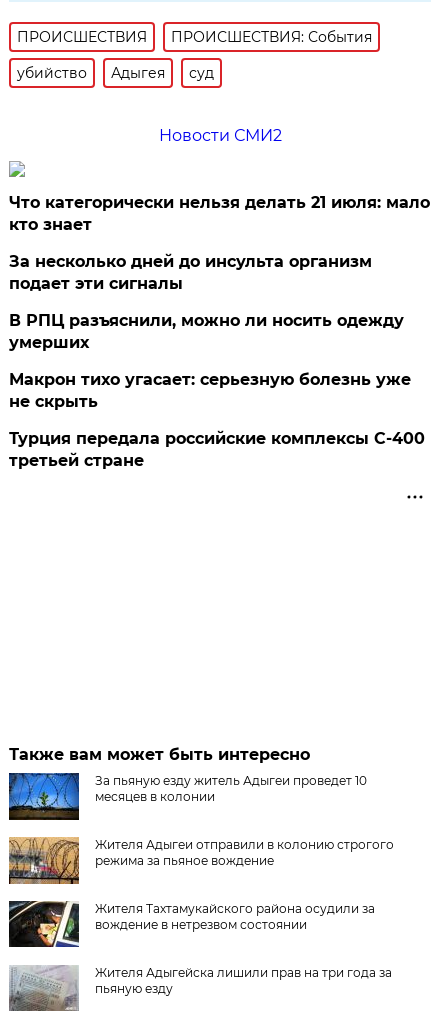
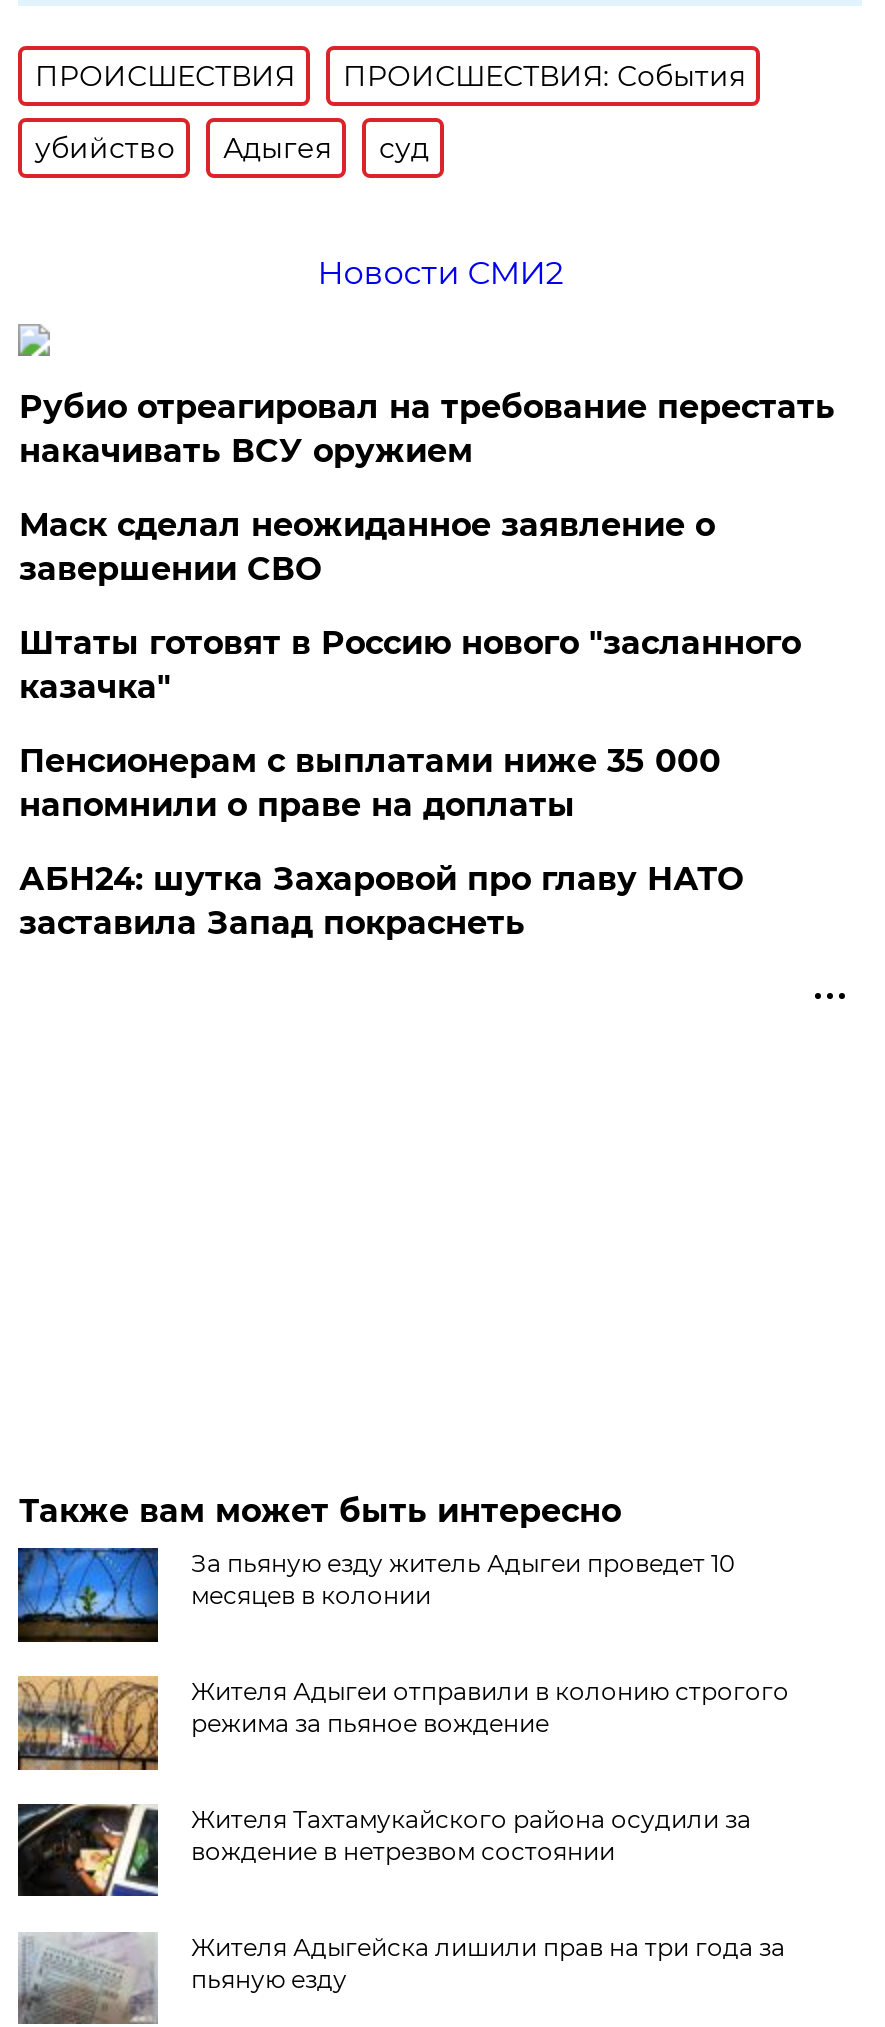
- Что категорически нельзя делать 21 июля: мало
- кто знает
+ Рубио отреагировал на требование перестать
+ накачивать ВСУ оружием

- За несколько дней до инсульта организм
- подает эти сигналы
+ Маск сделал неожиданное заявление о
+ завершении СВО

- В РПЦ разъяснили, можно ли носить одежду
- умерших
+ Штаты готовят в Россию нового "засланного
+ казачка"

- Макрон тихо угасает: серьезную болезнь уже
- не скрыть
+ Пенсионерам с выплатами ниже 35 000
+ напомнили о праве на доплаты

- Турция передала российские комплексы С-400
- третьей стране
+ АБН24: шутка Захаровой про главу НАТО
+ заставила Запад покраснеть
